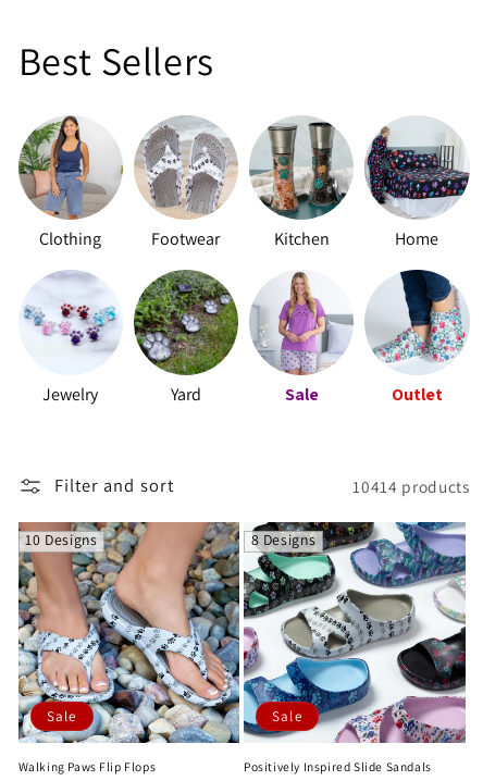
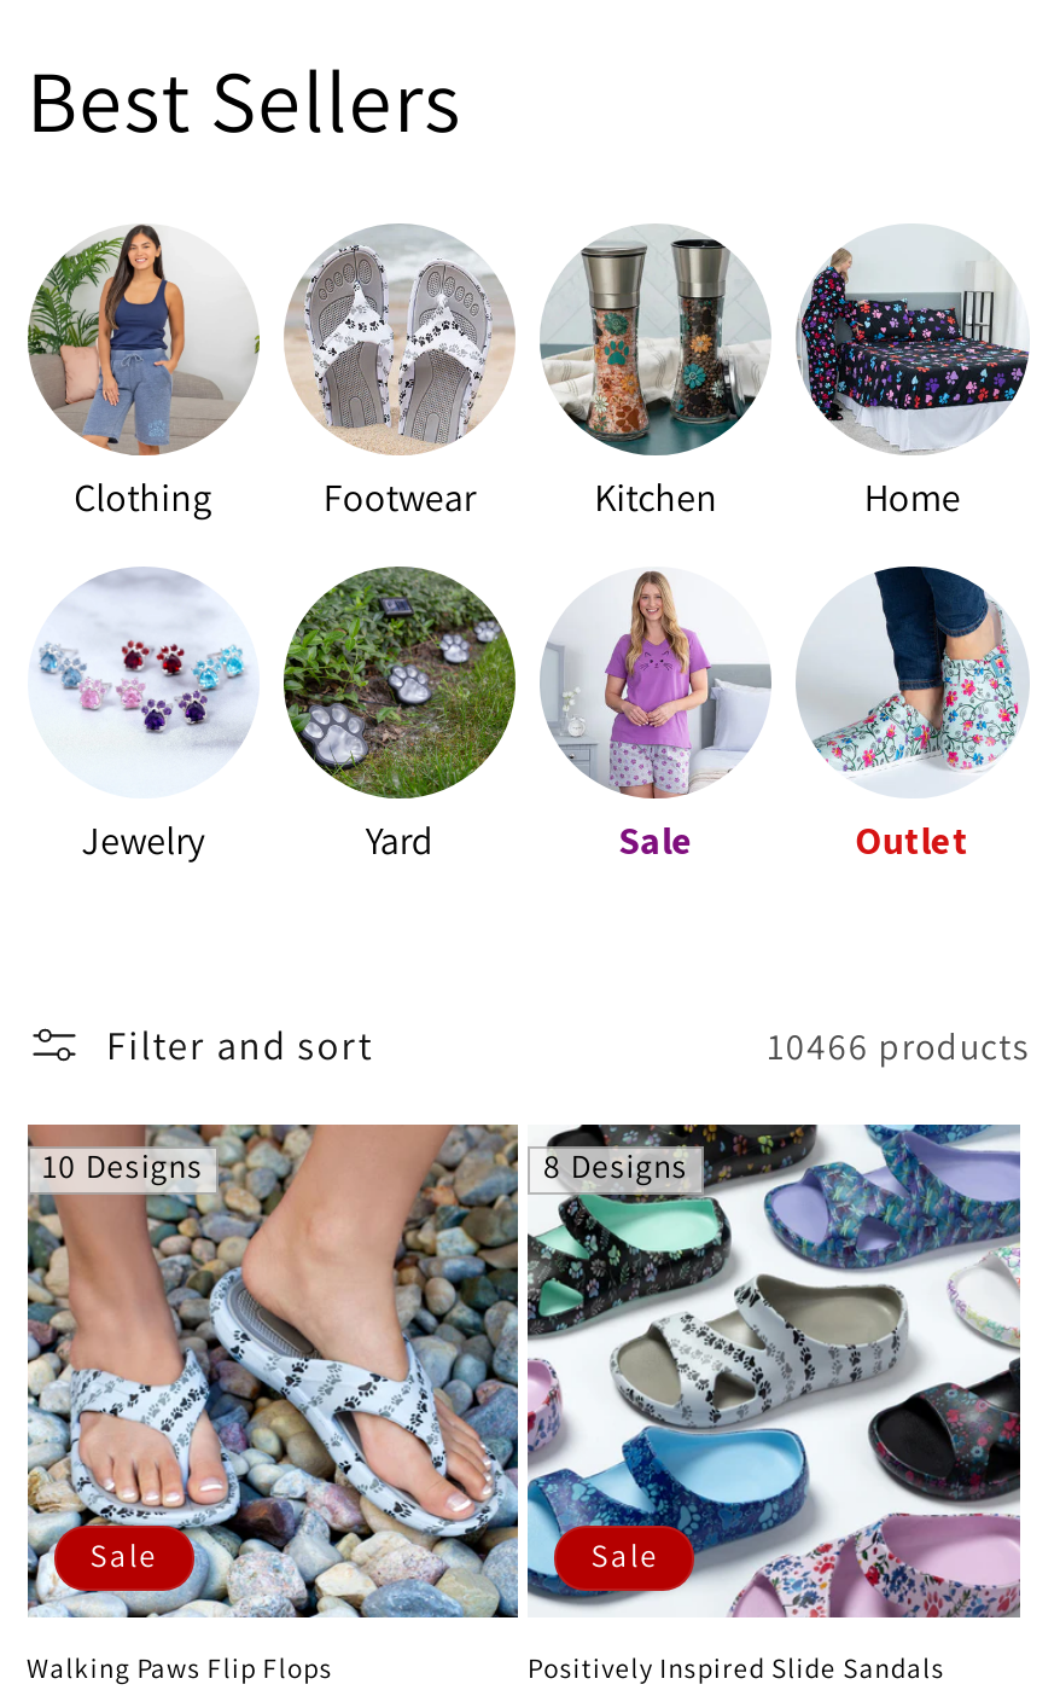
- 10414 products
+ 10466 products
